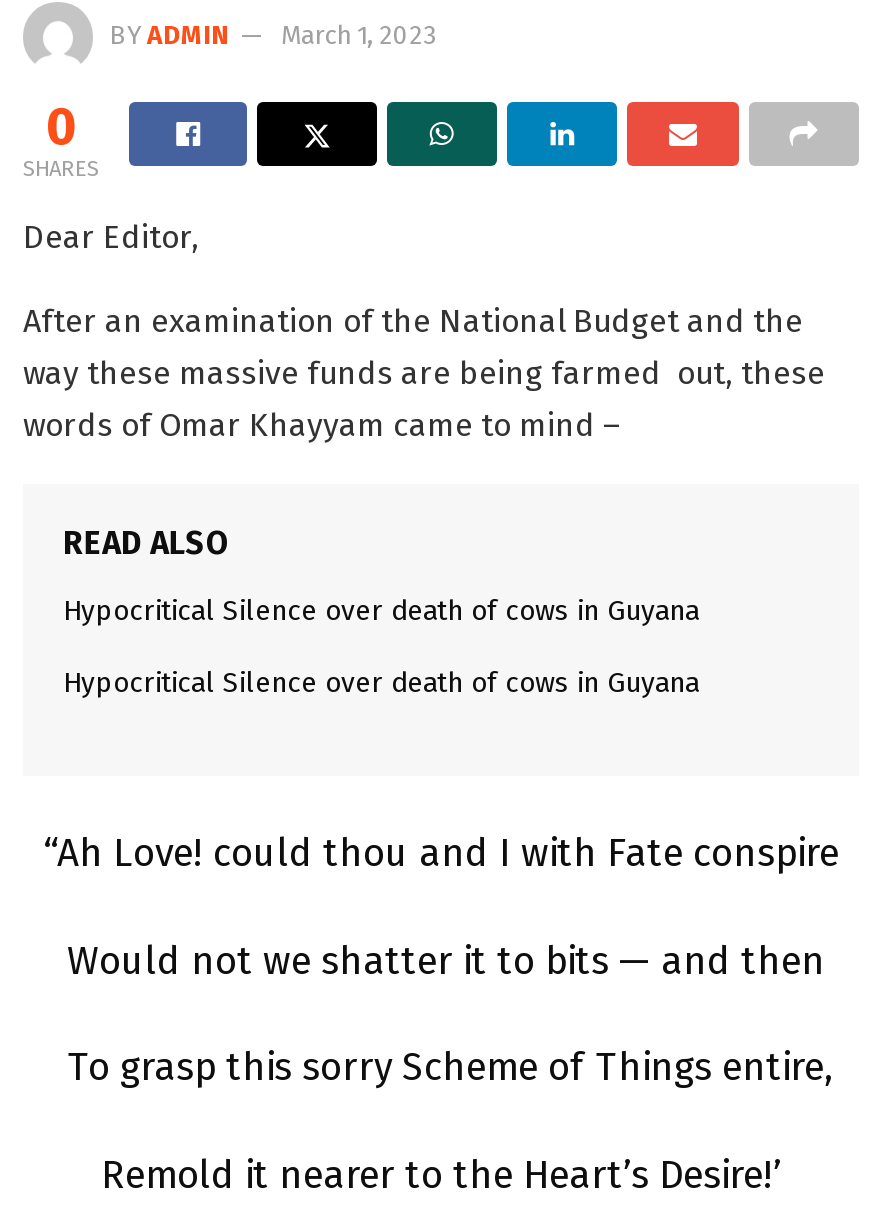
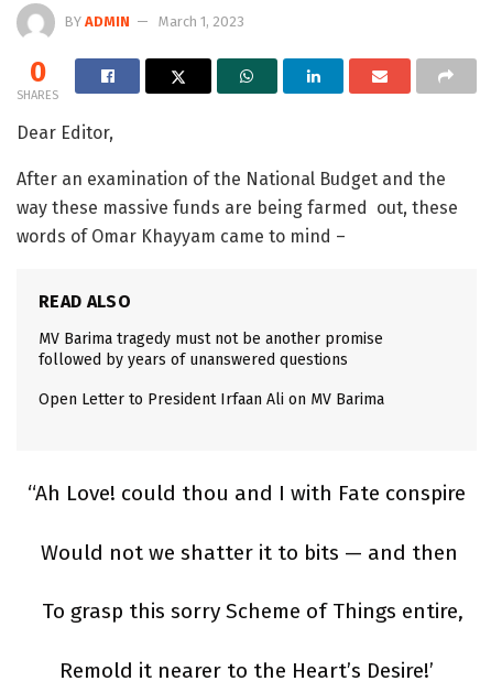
- Hypocritical Silence over death of cows in Guyana
+ MV Barima tragedy must not be another promise
+ followed by years of unanswered questions

- Hypocritical Silence over death of cows in Guyana
+ Open Letter to President Irfaan Ali on MV Barima
